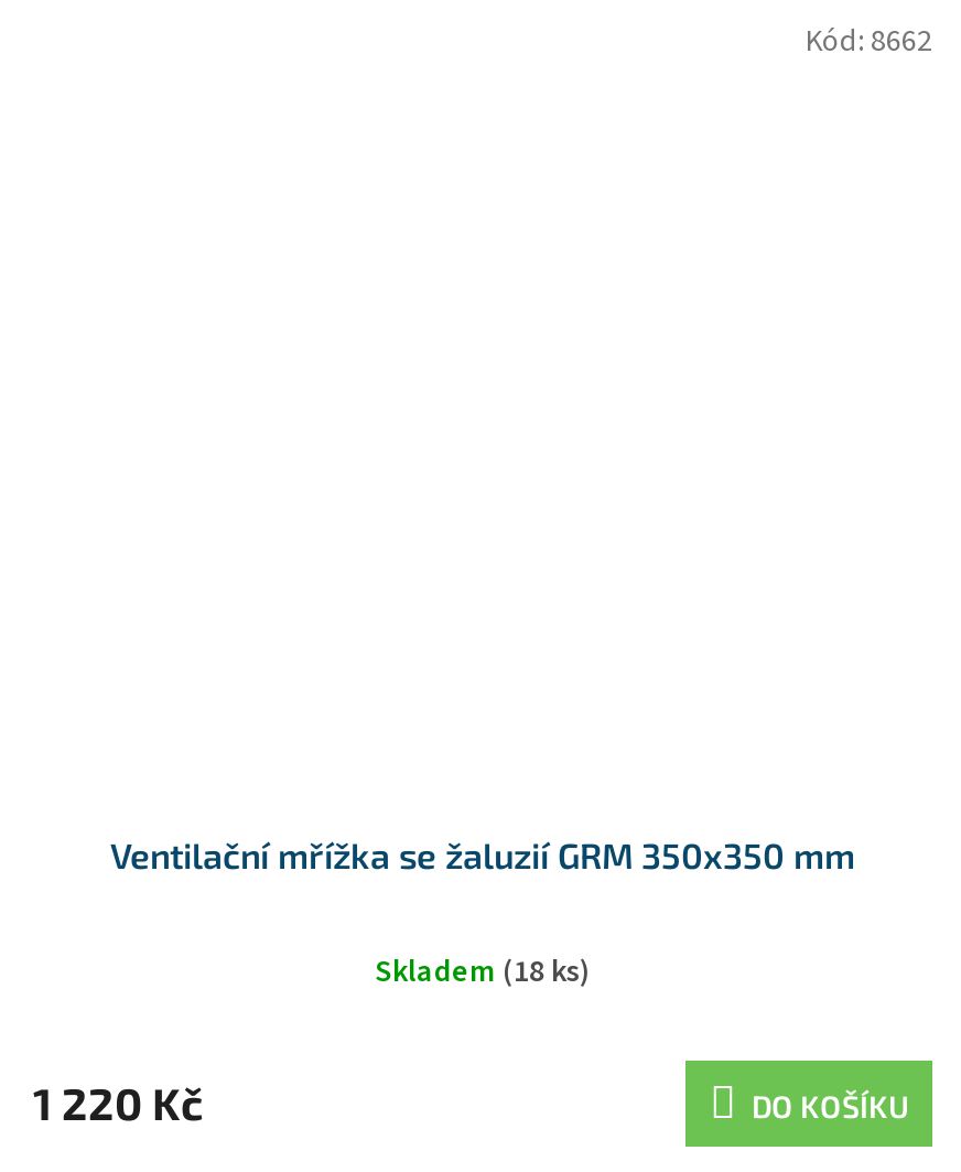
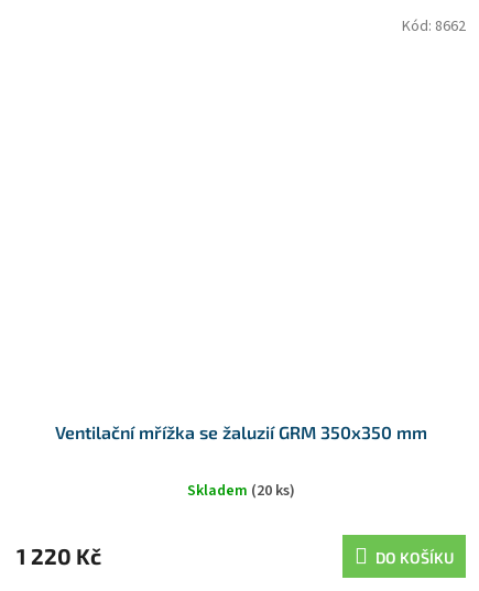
- Skladem (18 ks)
+ Skladem (20 ks)
